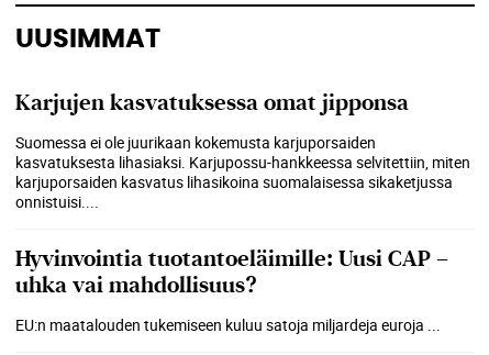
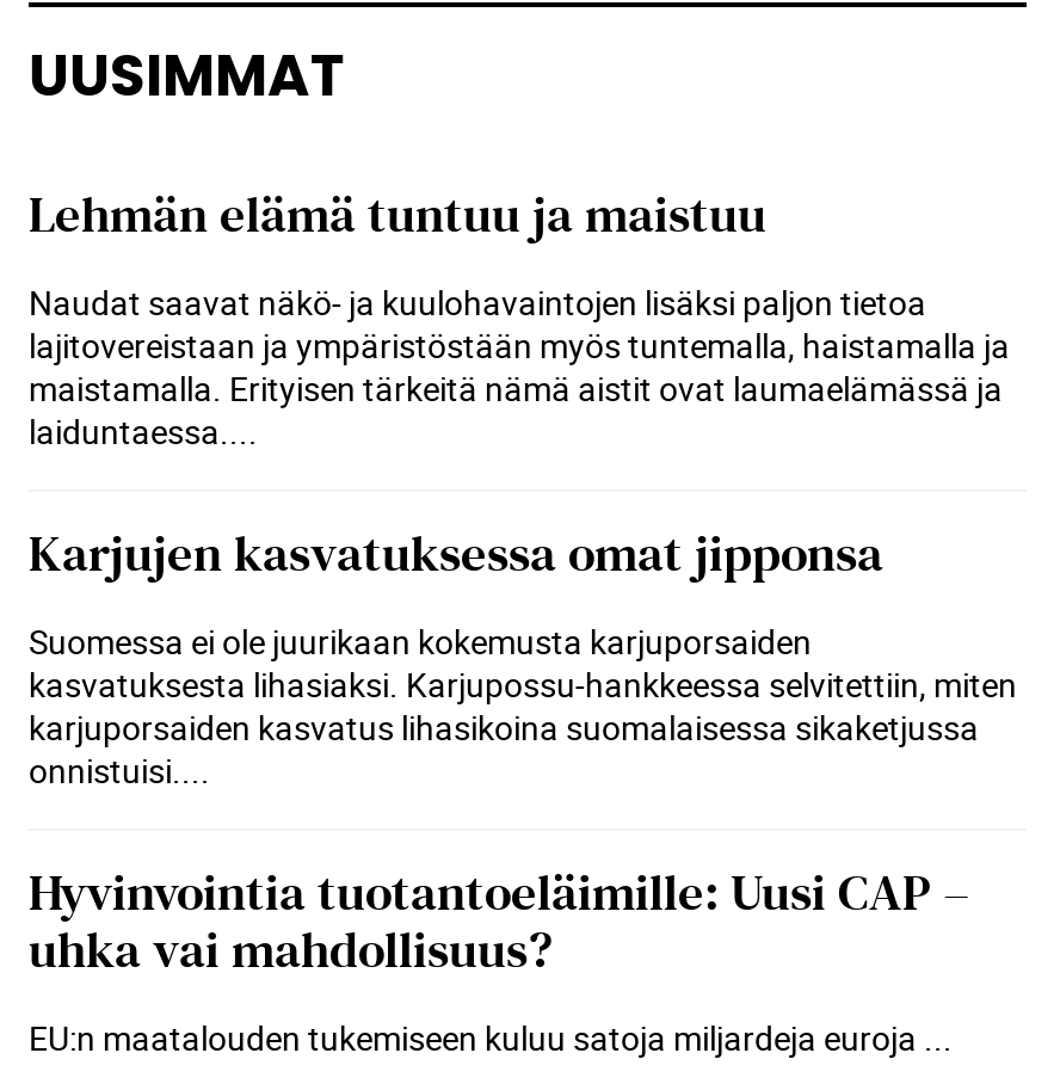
+ Lehmän elämä tuntuu ja maistuu
+ Naudat saavat näkö- ja kuulohavaintojen lisäksi paljon tietoa
+ lajitovereistaan ja ympäristöstään myös tuntemalla, haistamalla ja
+ maistamalla. Erityisen tärkeitä nämä aistit ovat laumaelämässä ja
+ laiduntaessa....
